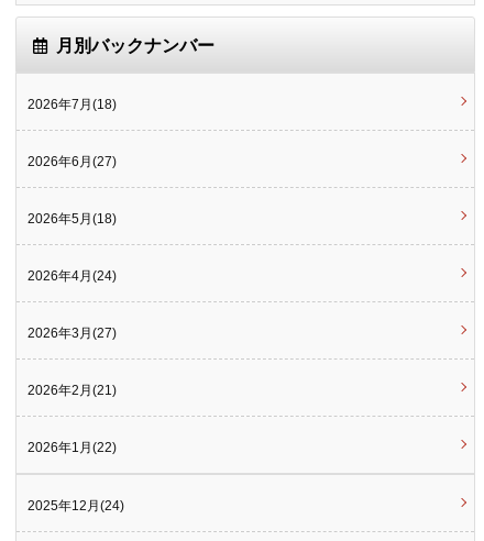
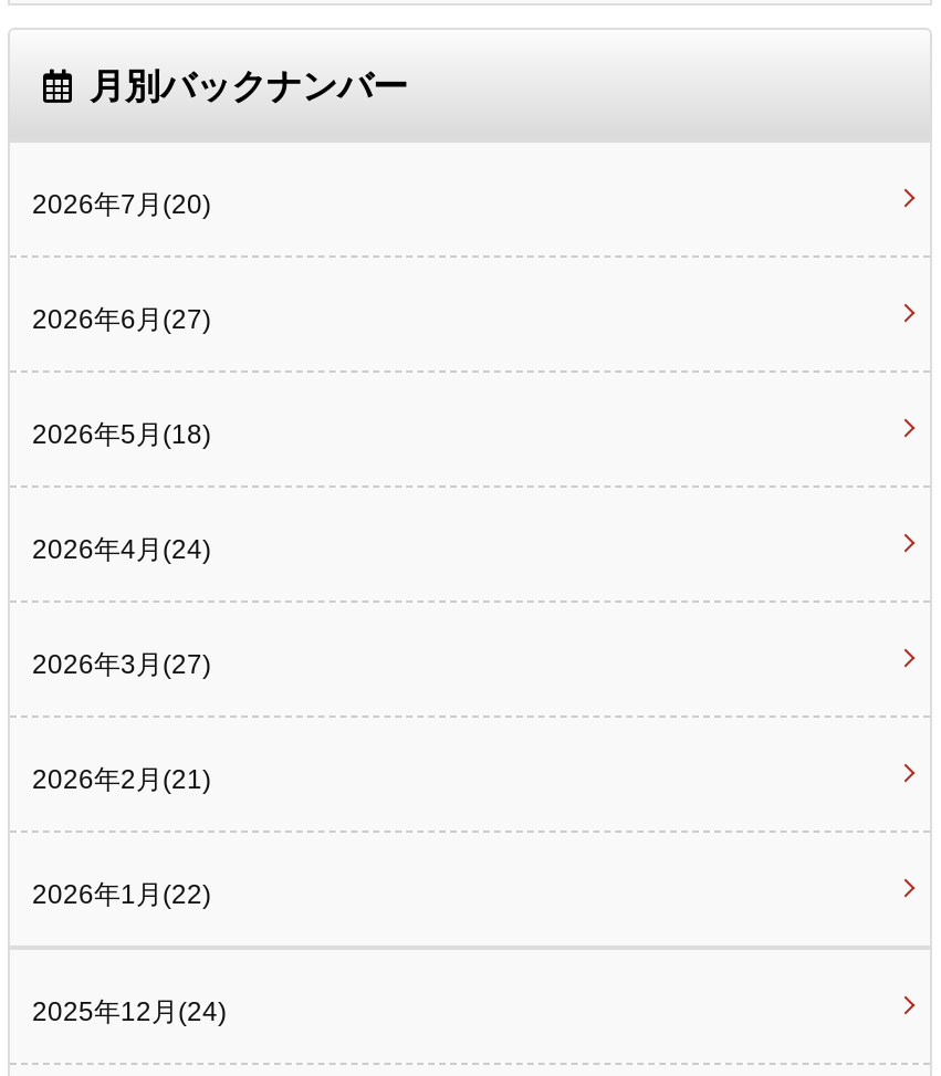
- 2026年7月(18)
+ 2026年7月(20)
